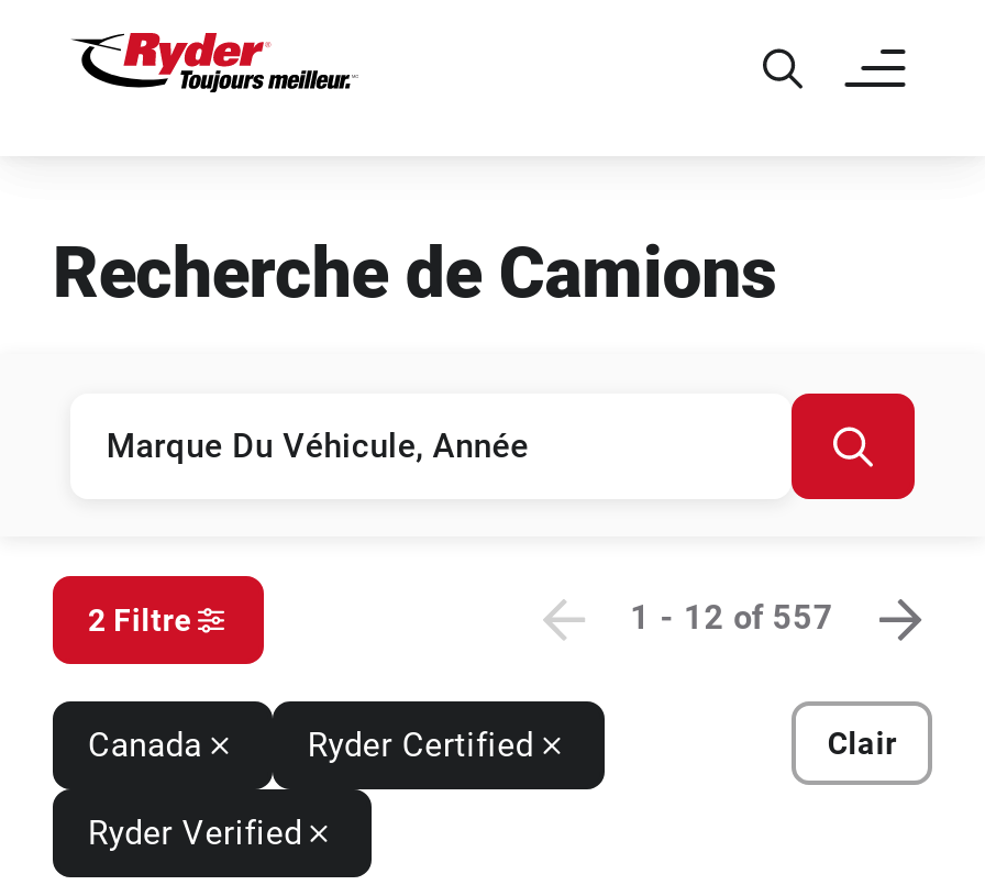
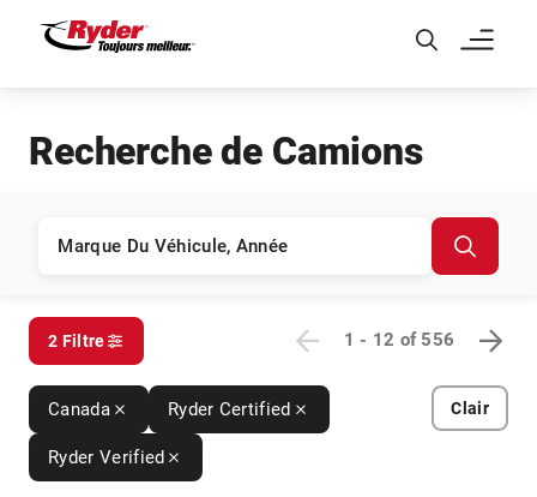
- 1 - 12 of 557
+ 1 - 12 of 556
